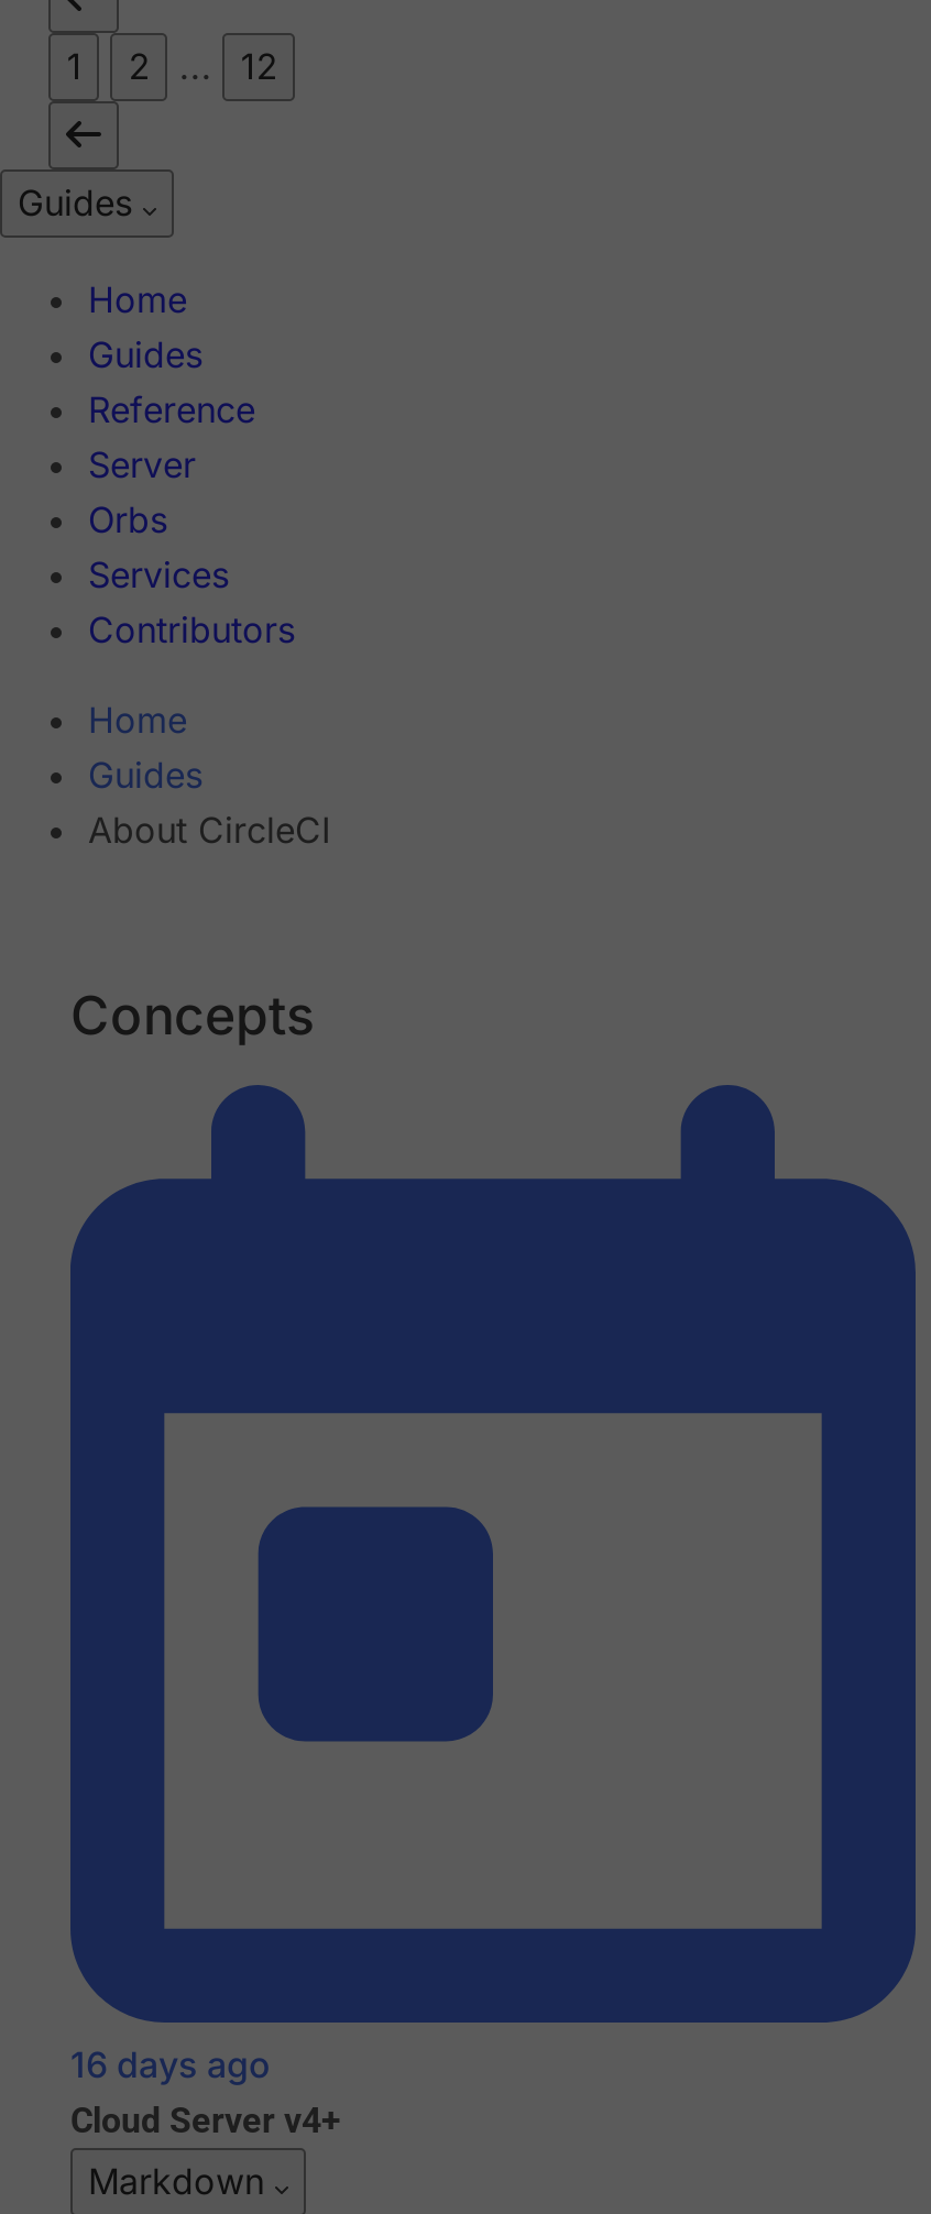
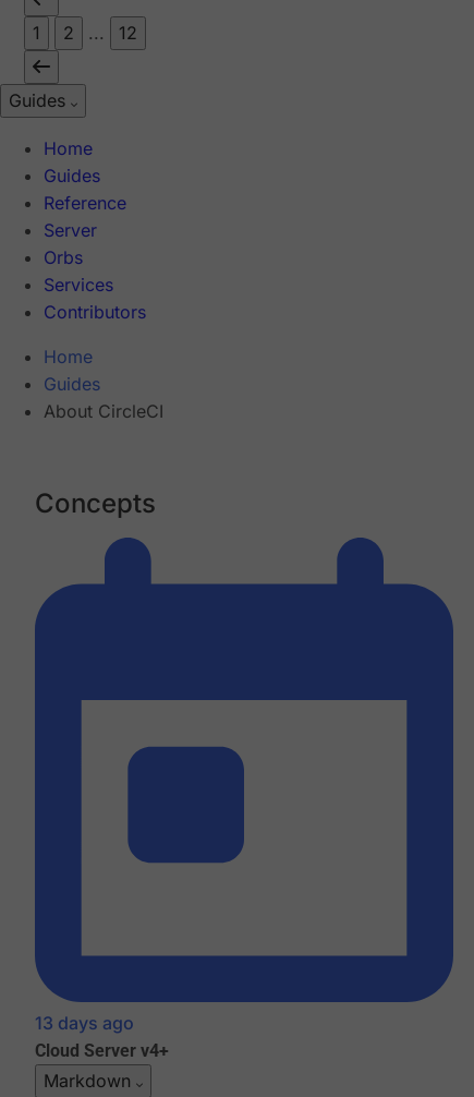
- 16 days ago
+ 13 days ago
